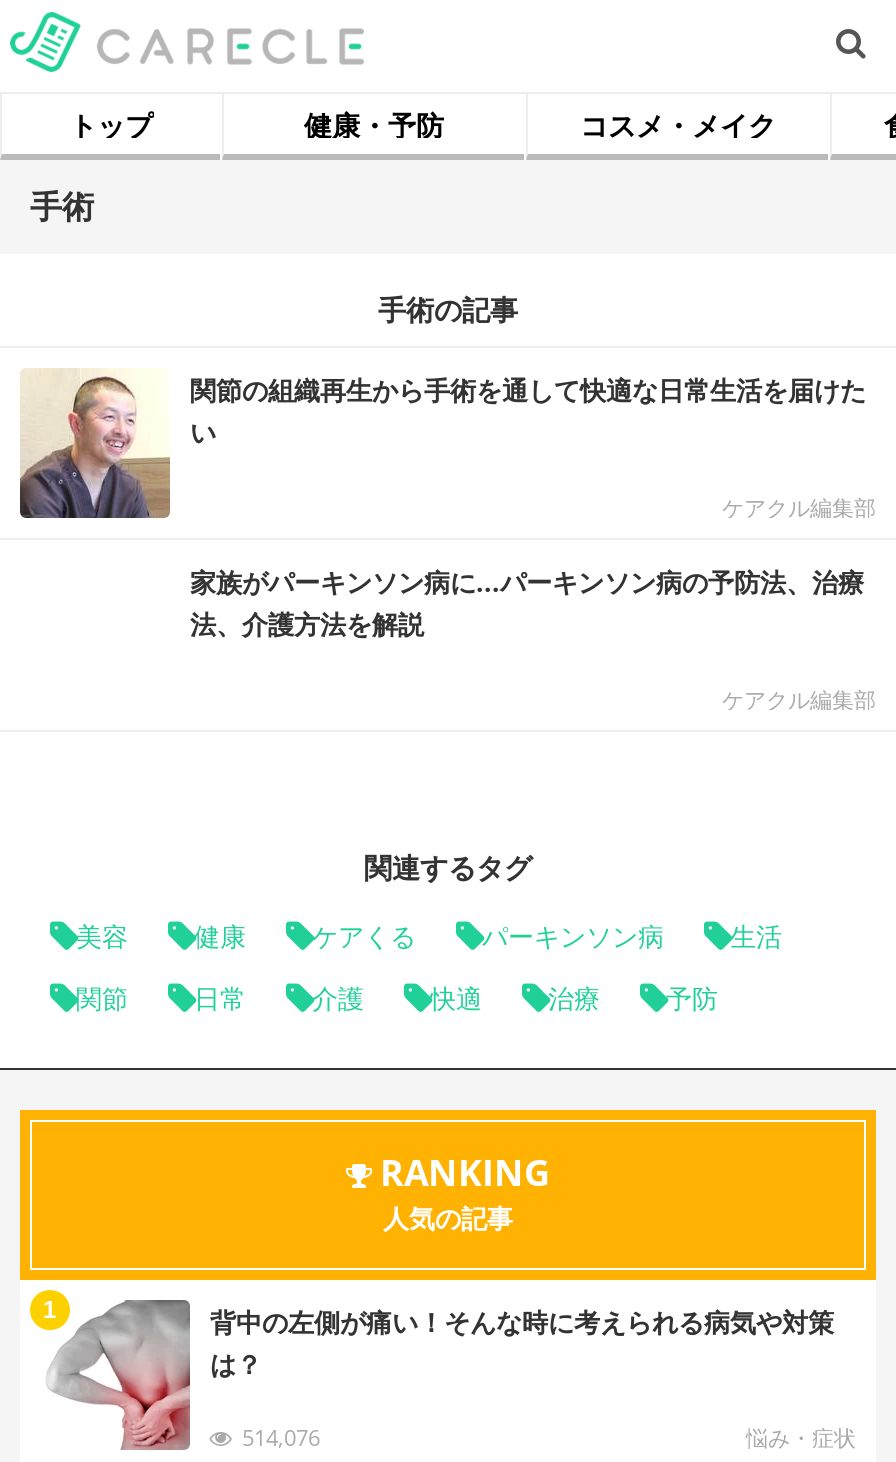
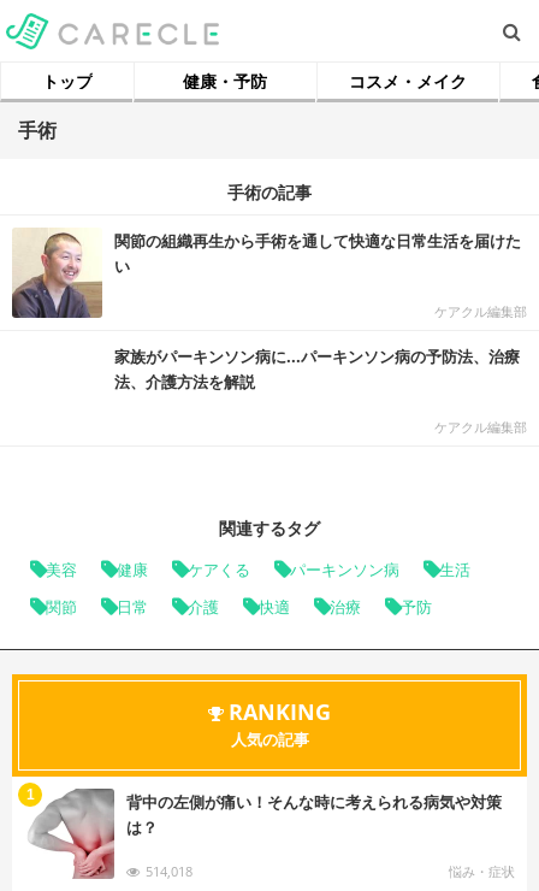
- 514,076
+ 514,018
